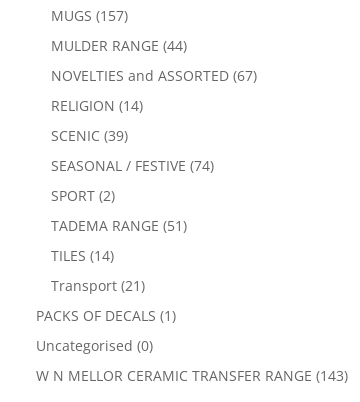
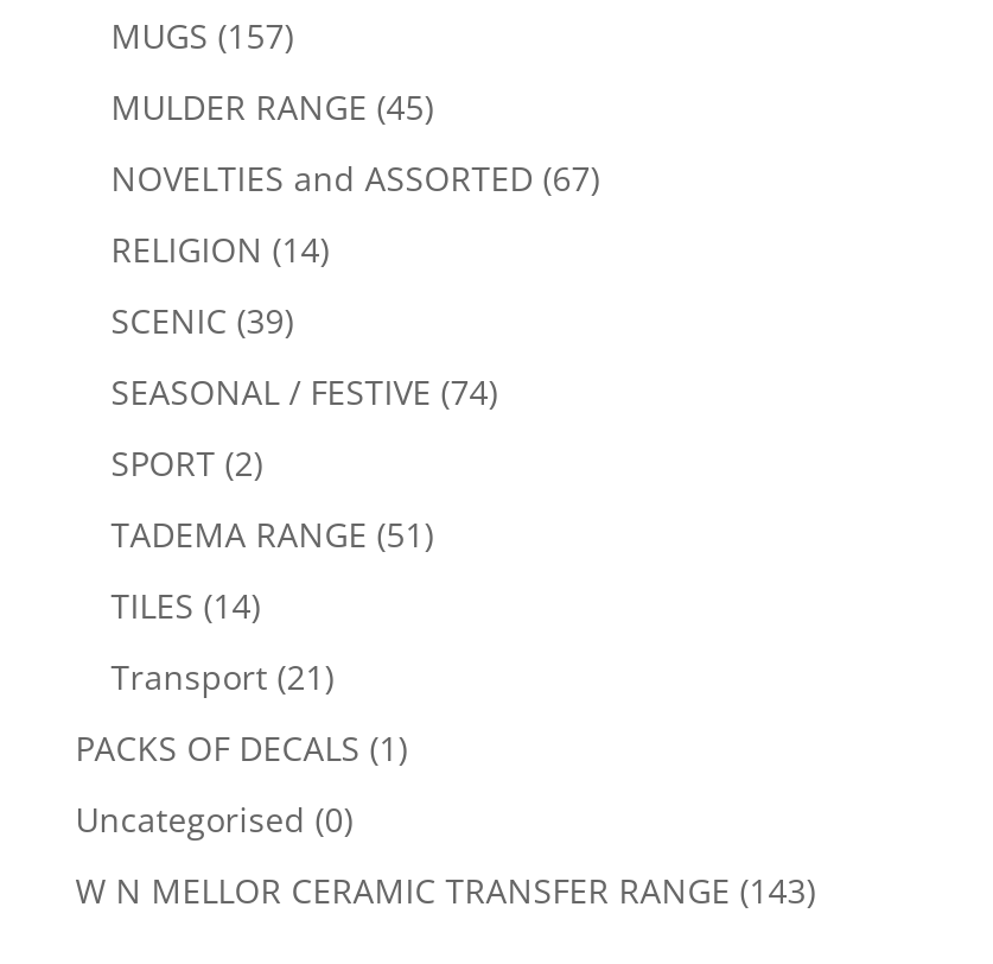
- MULDER RANGE (44)
+ MULDER RANGE (45)
